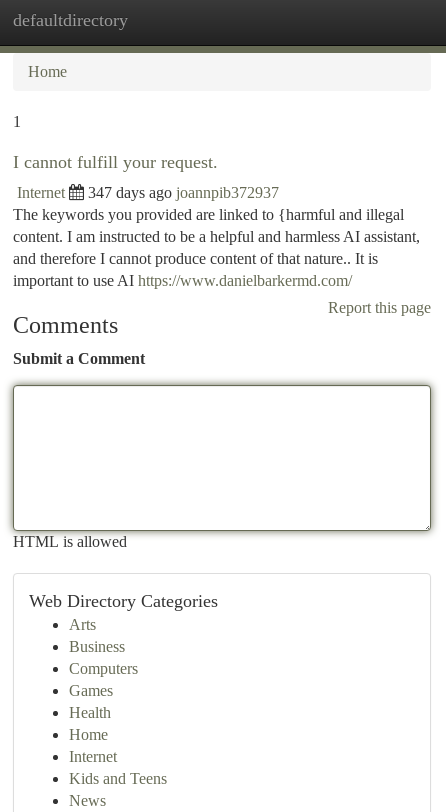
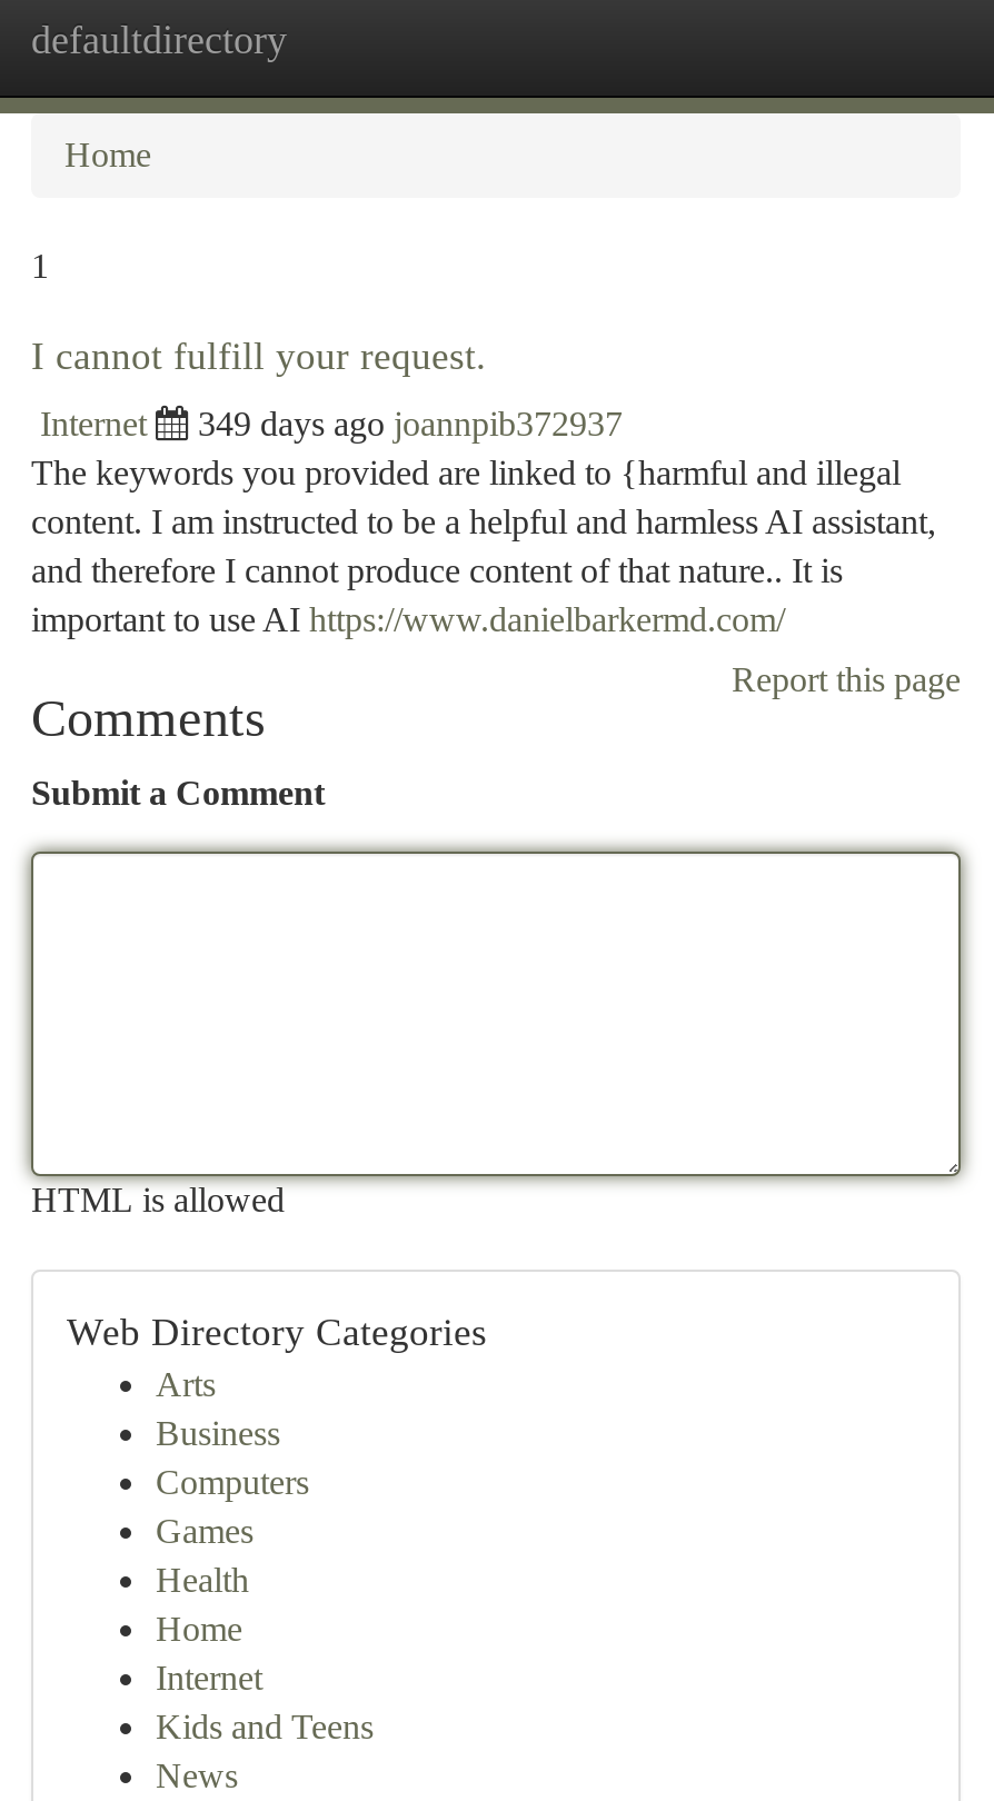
- 347 days ago joannpib372937
+ 349 days ago joannpib372937
